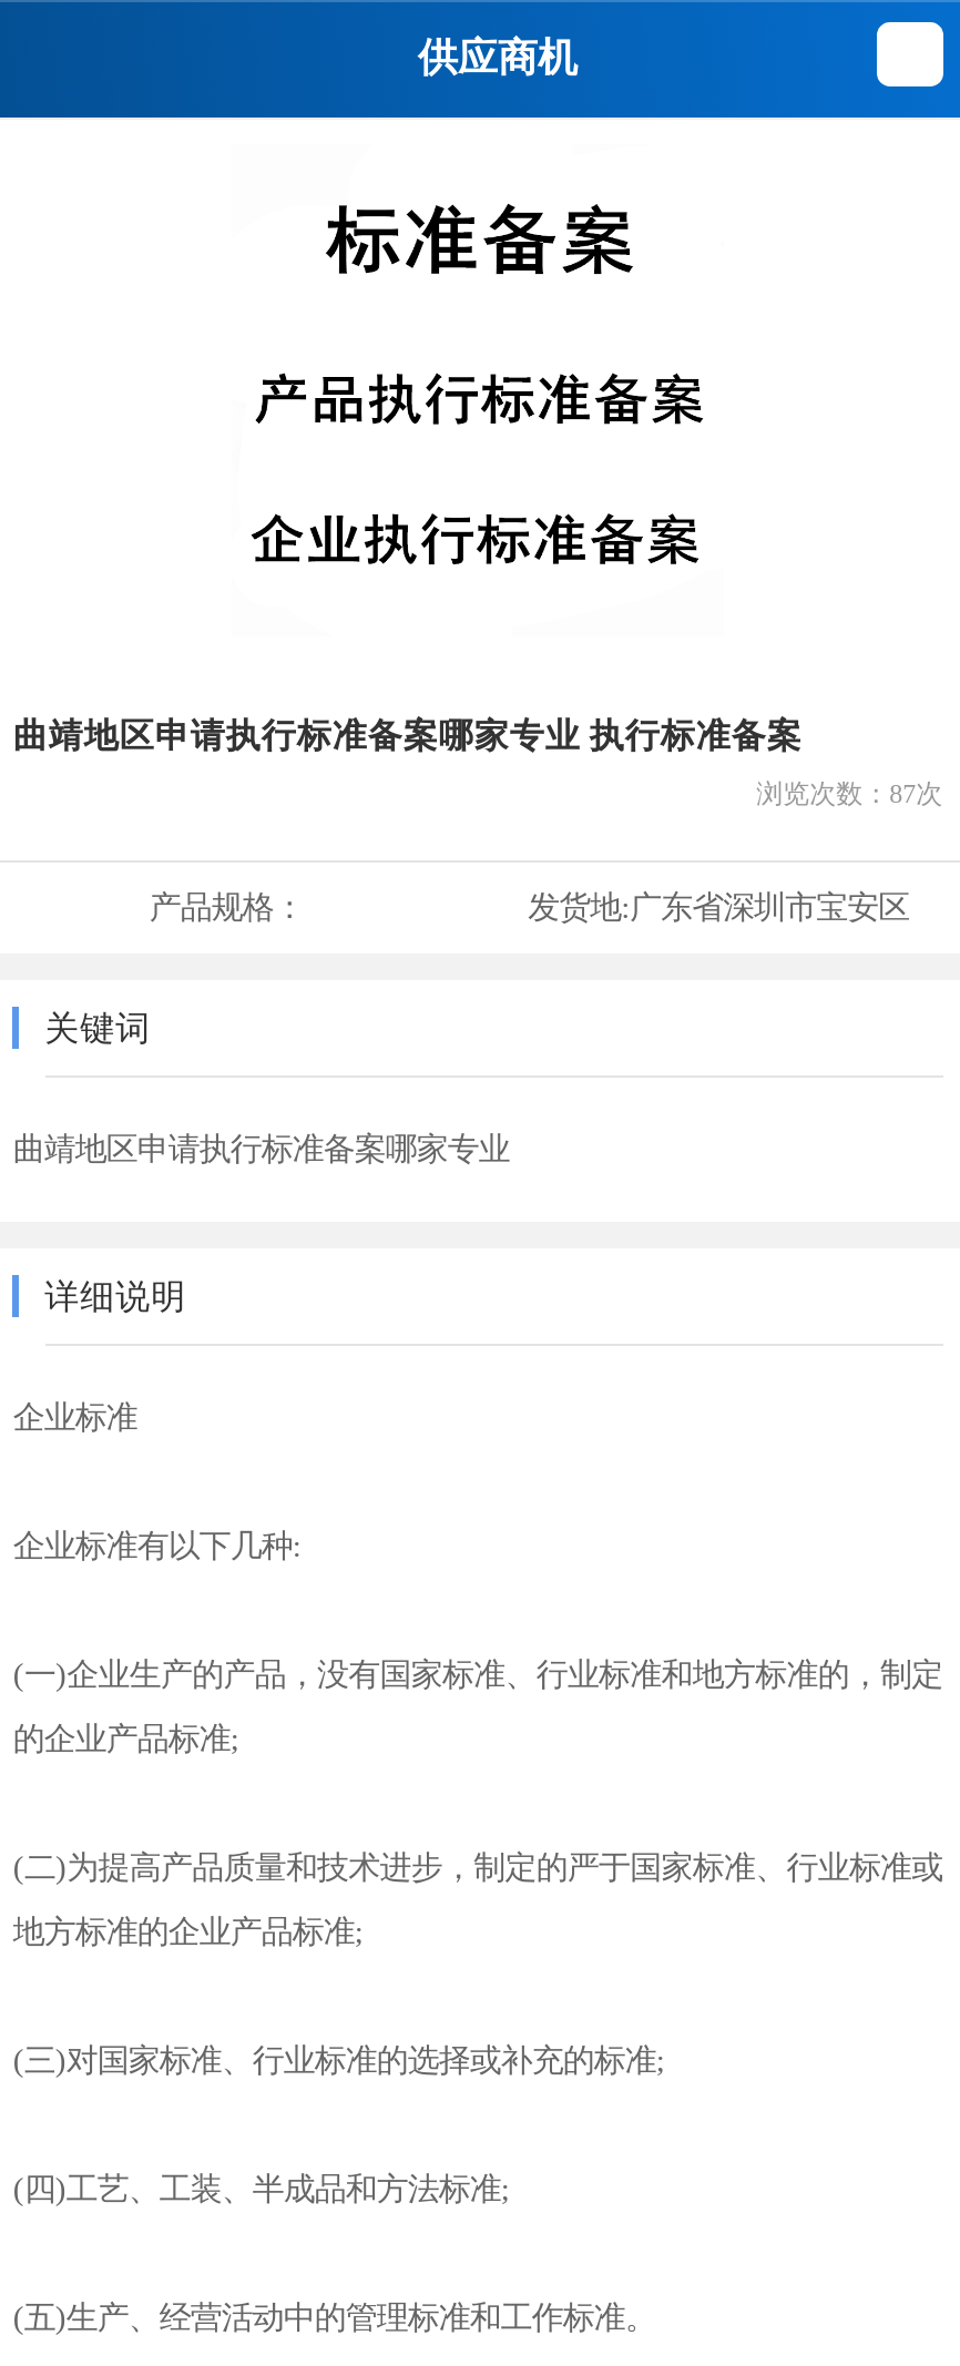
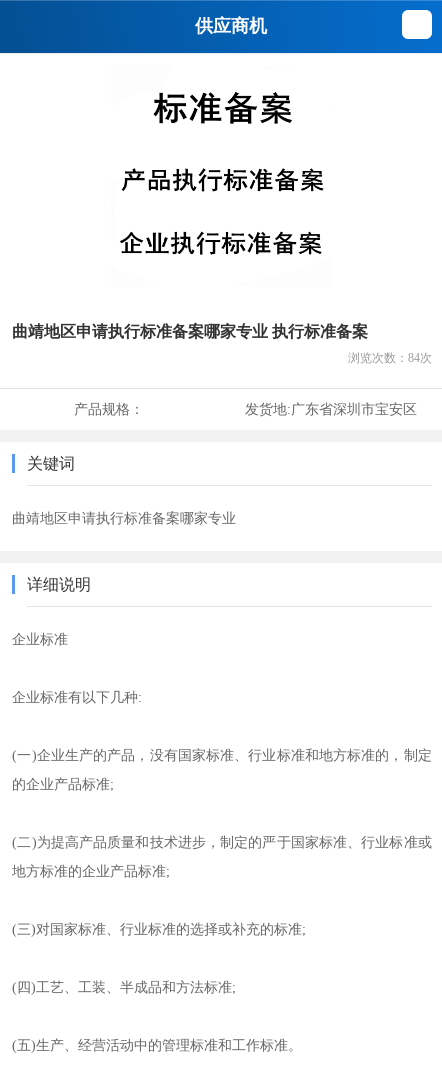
- 浏览次数：87次
+ 浏览次数：84次
